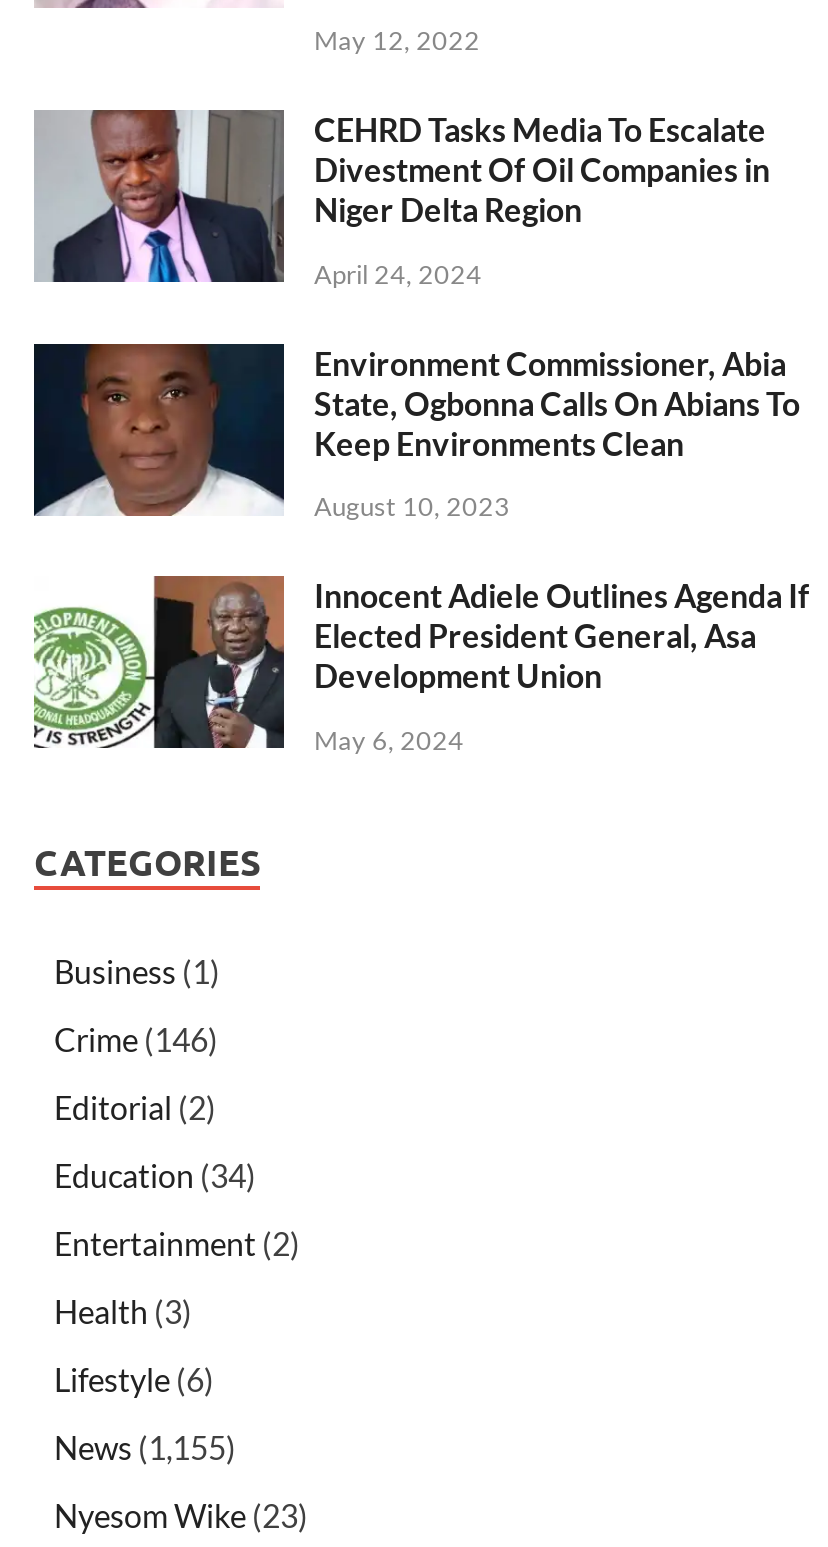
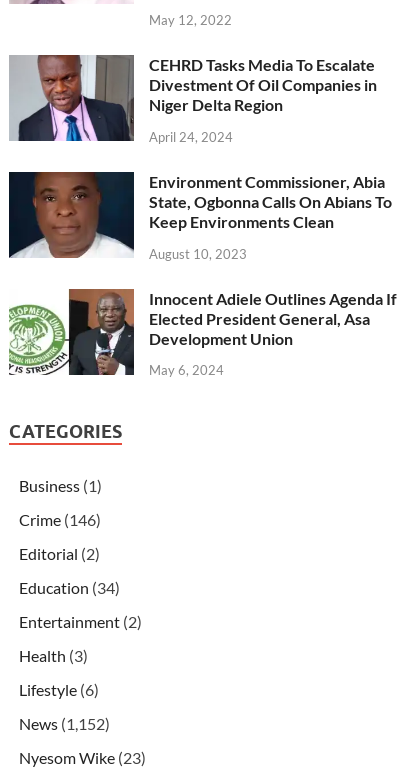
- News (1,155)
+ News (1,152)
